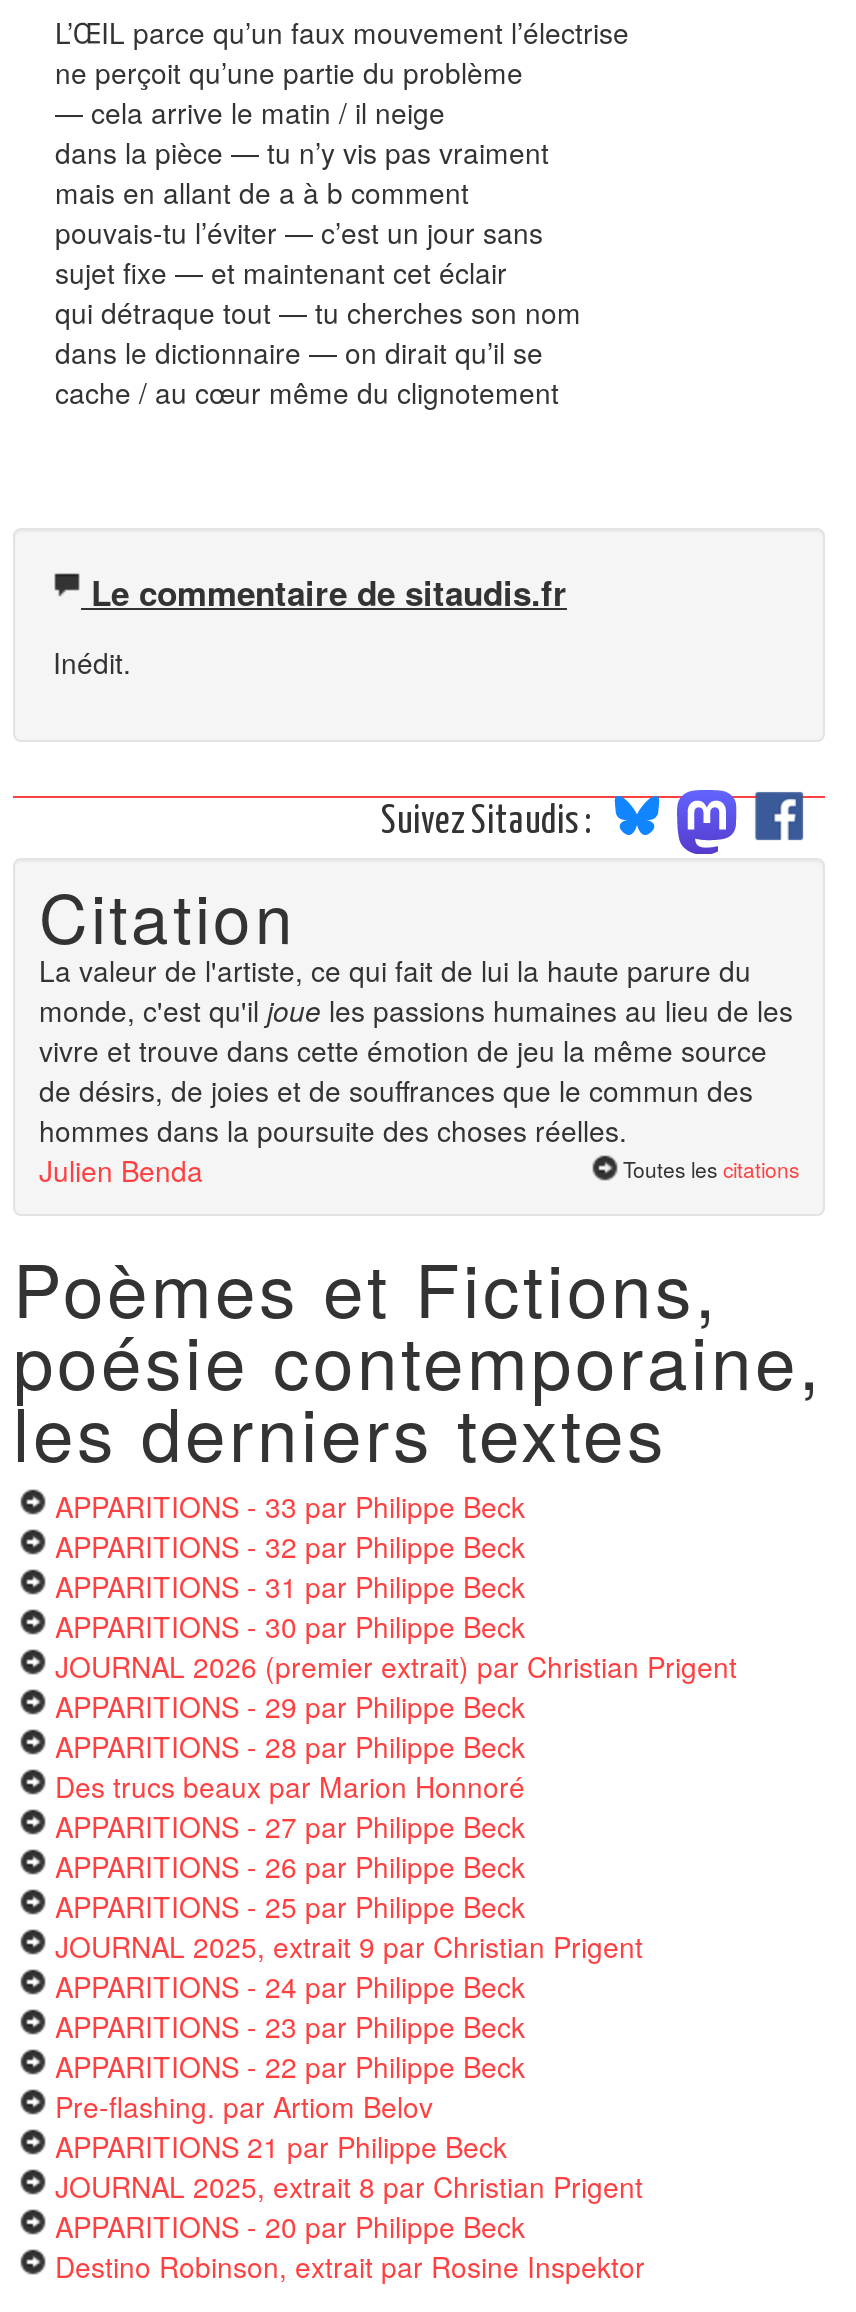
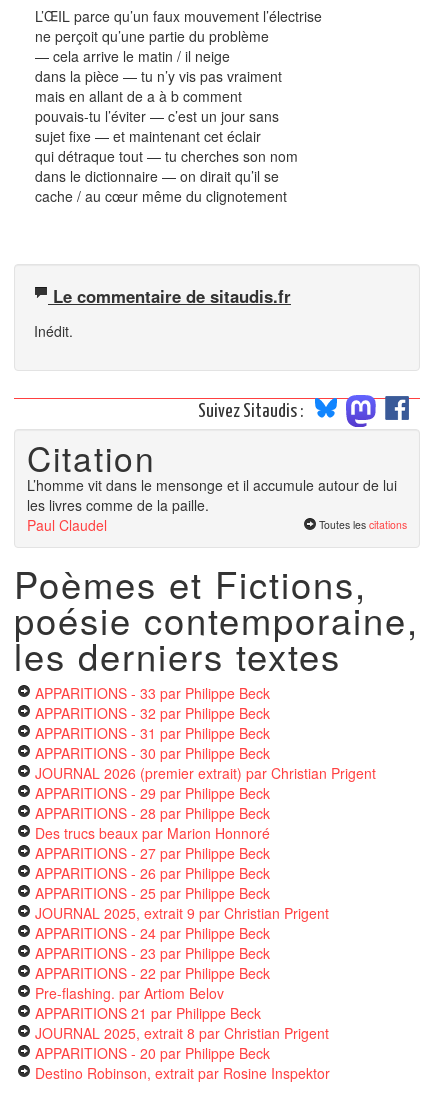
- La valeur de l'artiste, ce qui fait de lui la haute parure du
- monde, c'est qu'il joue les passions humaines au lieu de les
- vivre et trouve dans cette émotion de jeu la même source
- de désirs, de joies et de souffrances que le commun des
- hommes dans la poursuite des choses réelles.
- Julien Benda
+ L’homme vit dans le mensonge et il accumule autour de lui
+ les livres comme de la paille.
+ Paul Claudel
